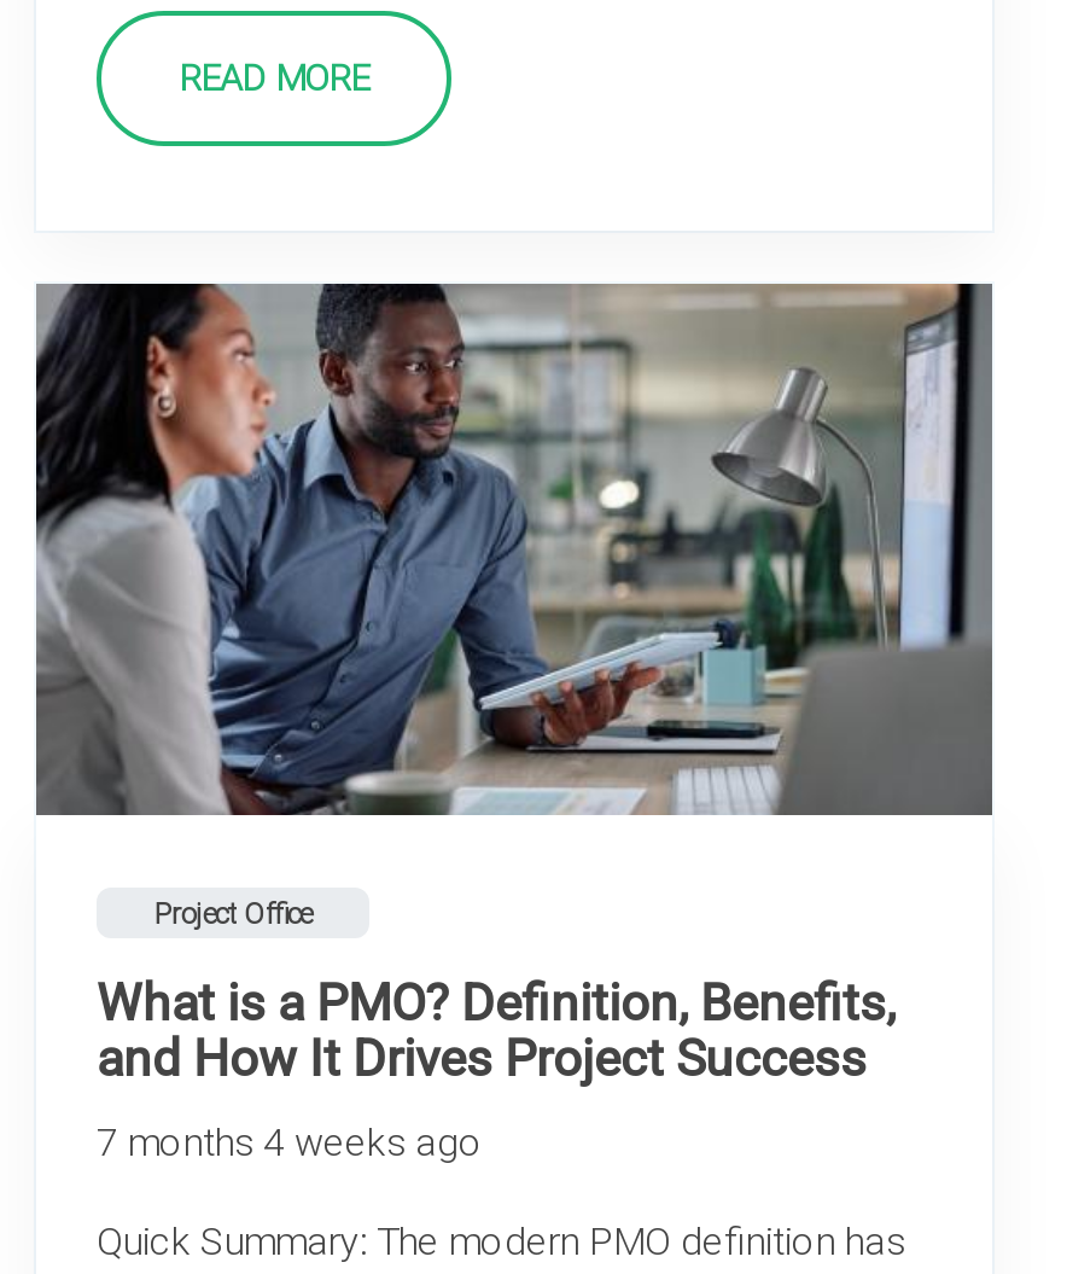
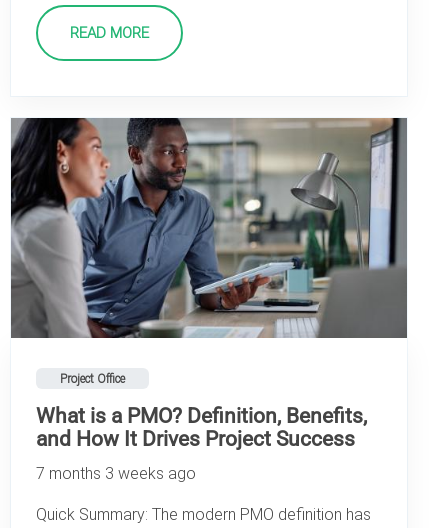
- 7 months 4 weeks ago
+ 7 months 3 weeks ago
